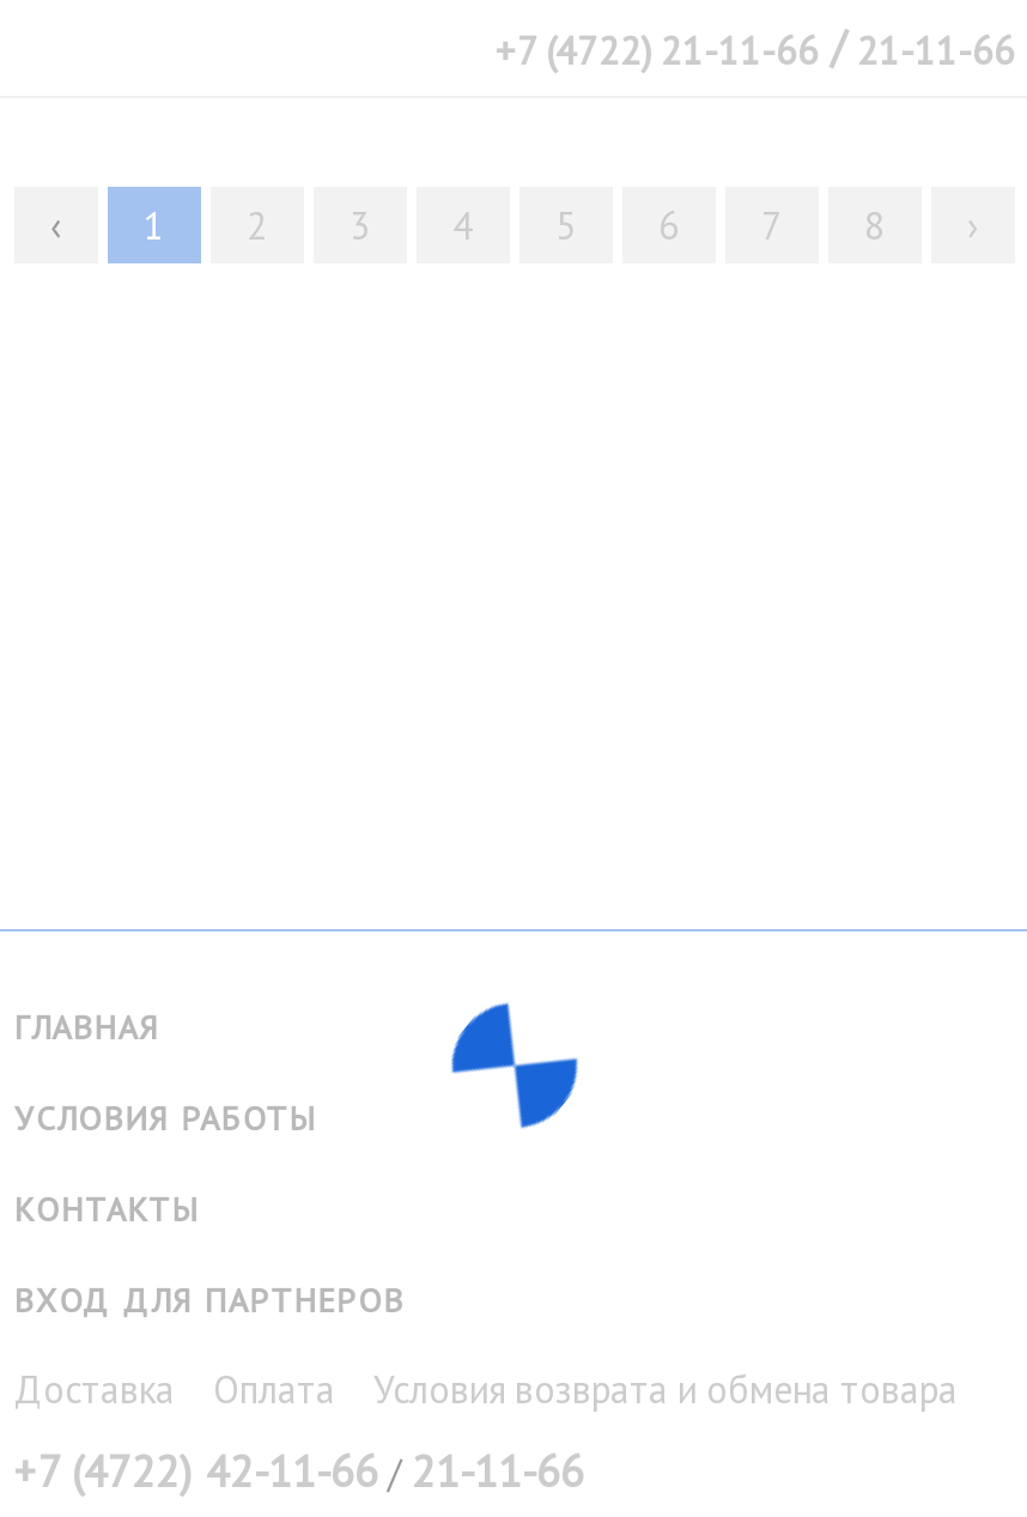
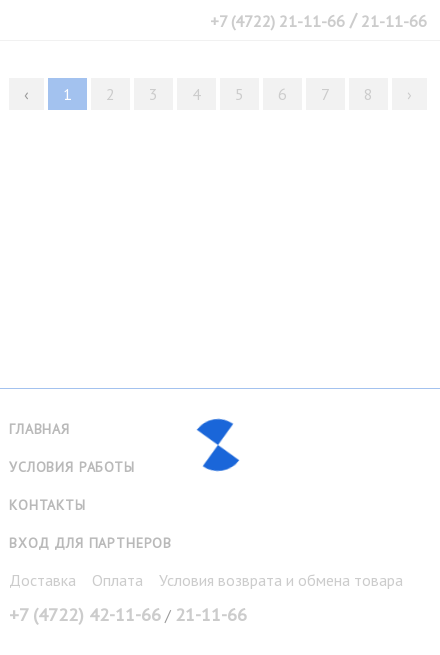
- [image]
+ [image]
